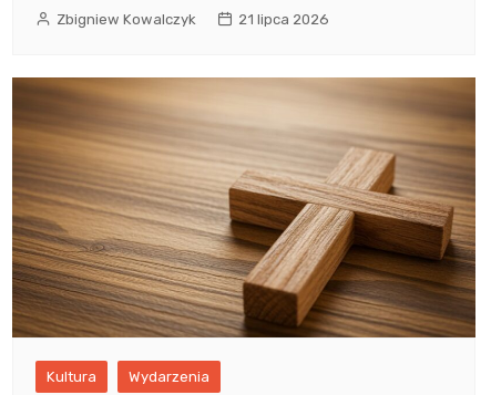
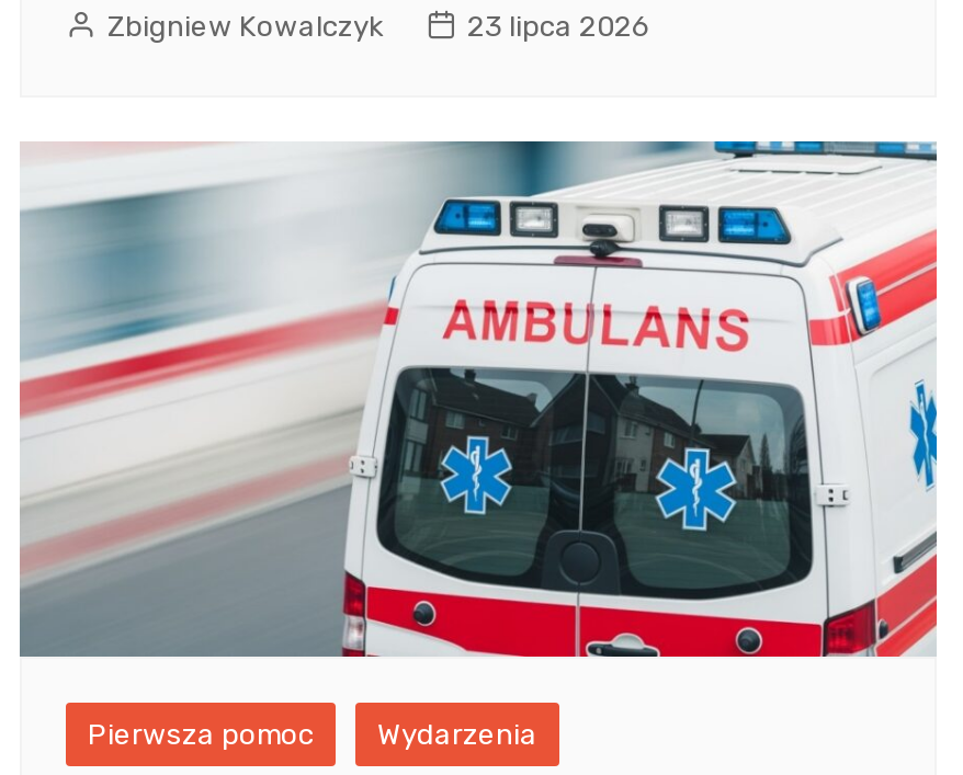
- 21 lipca 2026
+ 23 lipca 2026

- [image]
- Kultura
+ [image]
+ Pierwsza pomoc
